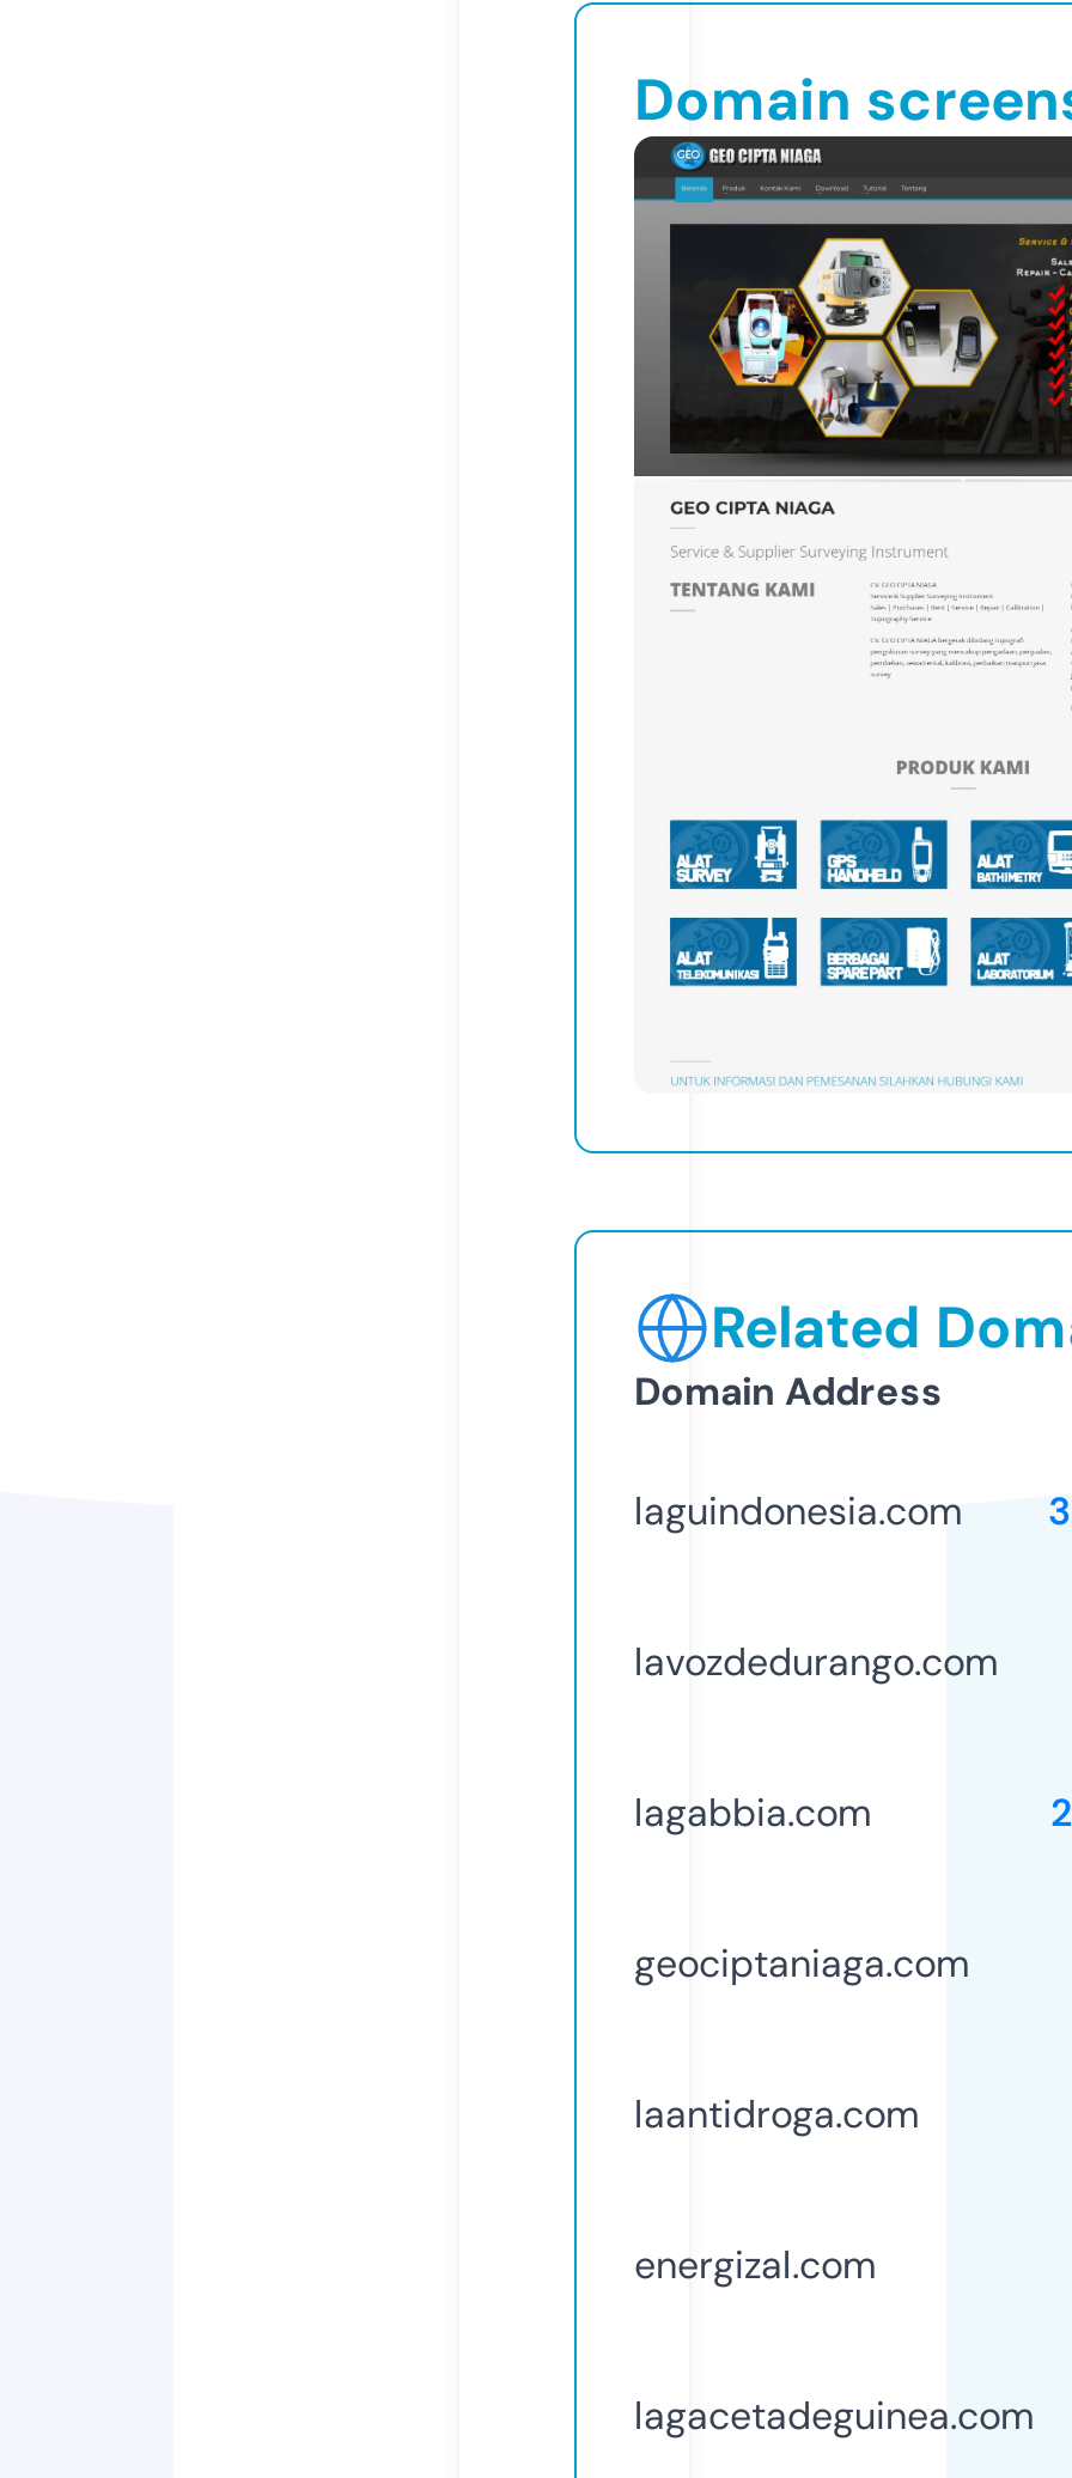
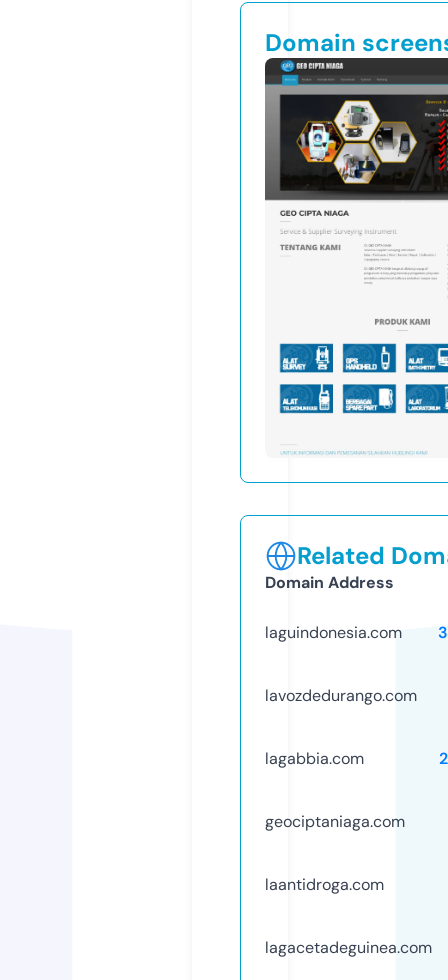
- energizal.com
